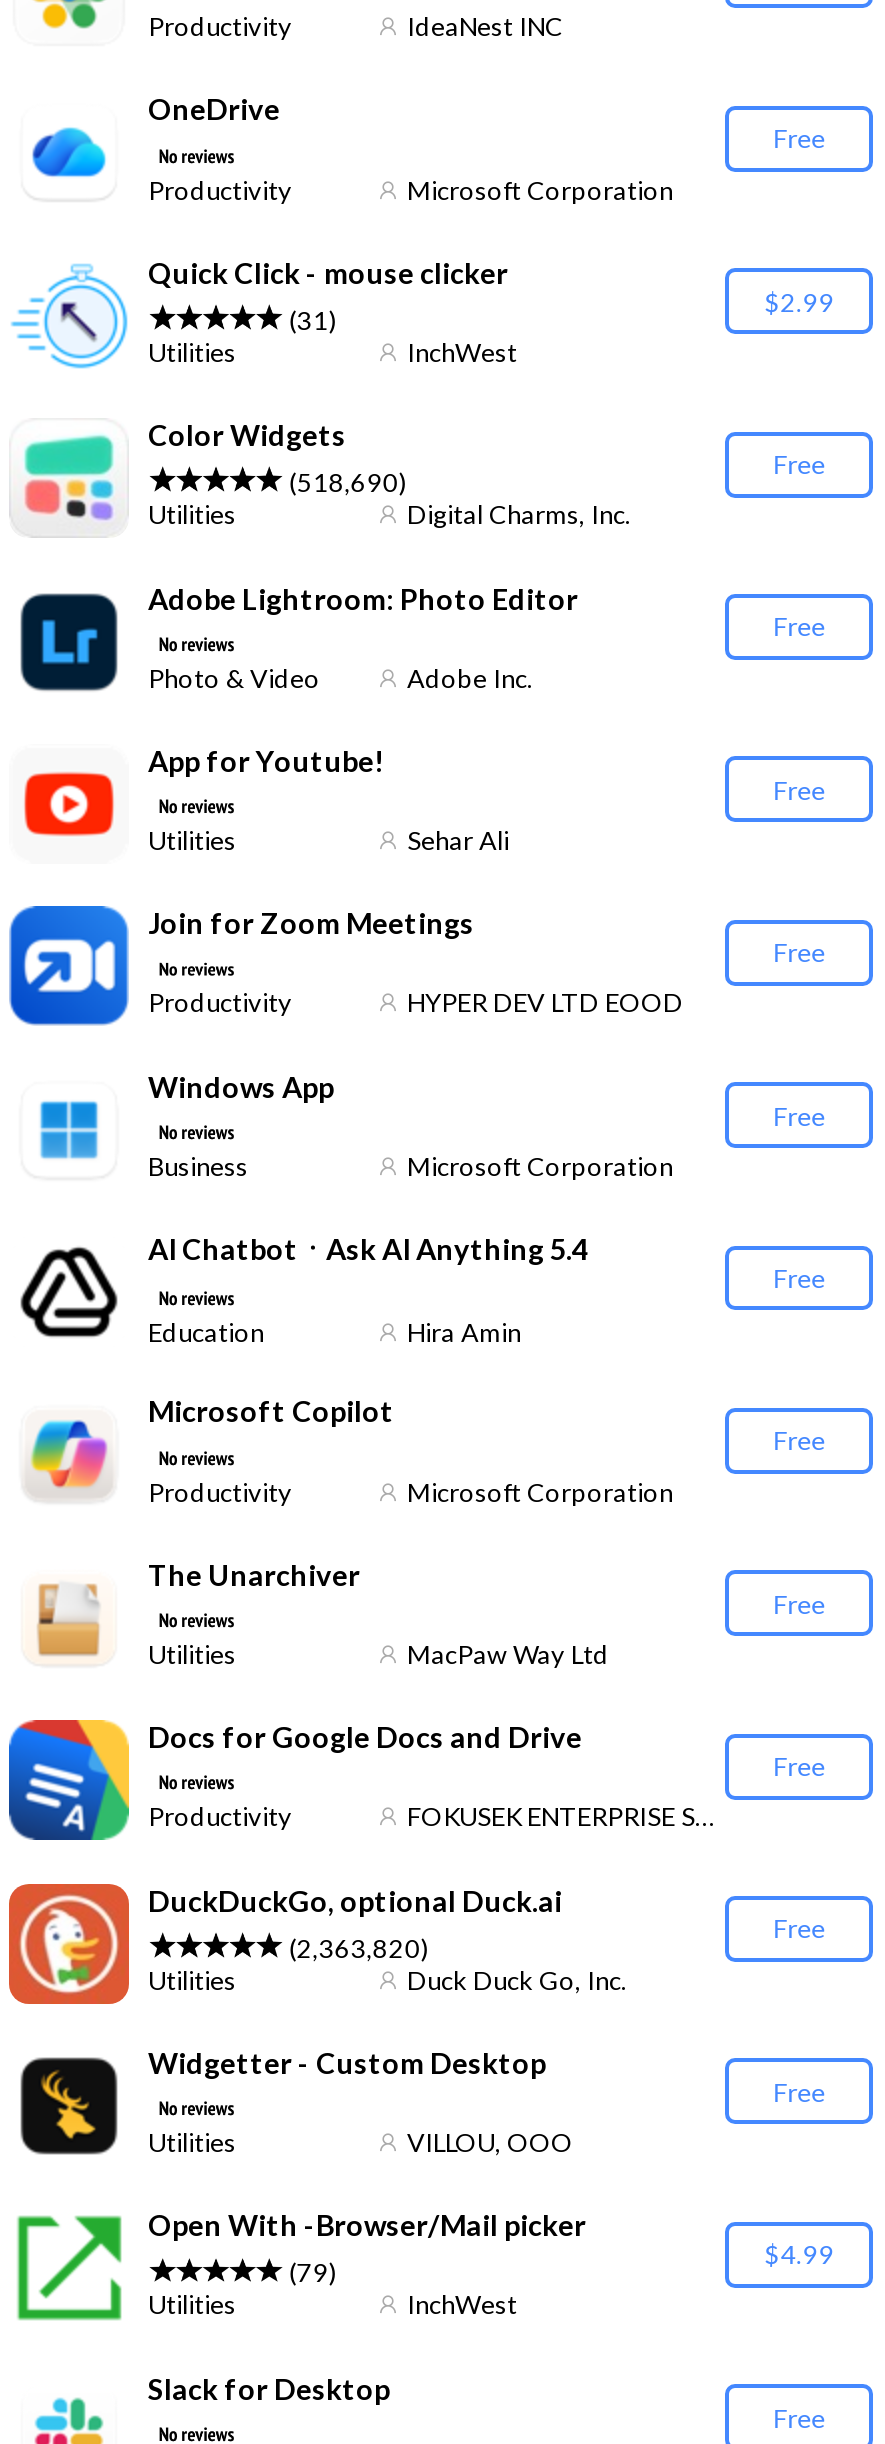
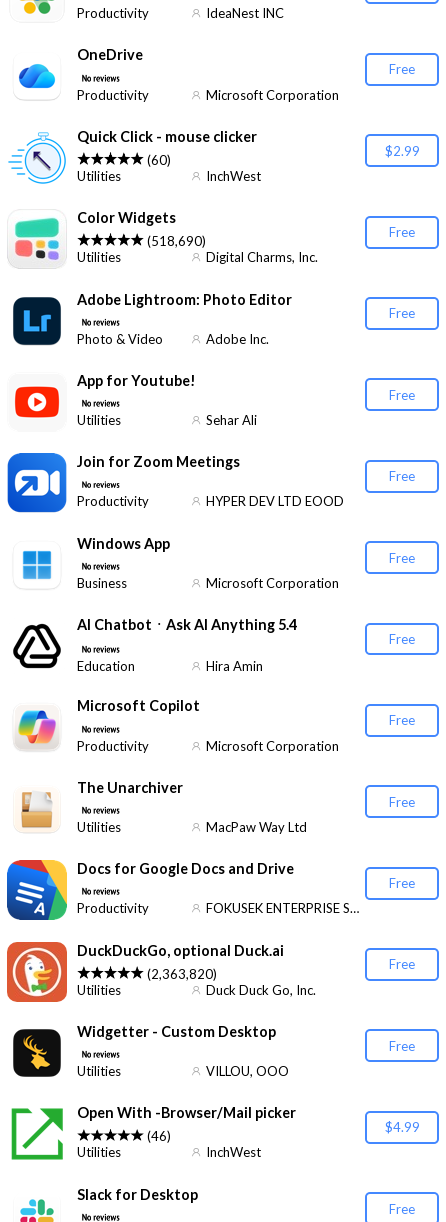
- (31)
+ (60)

- (79)
+ (46)
